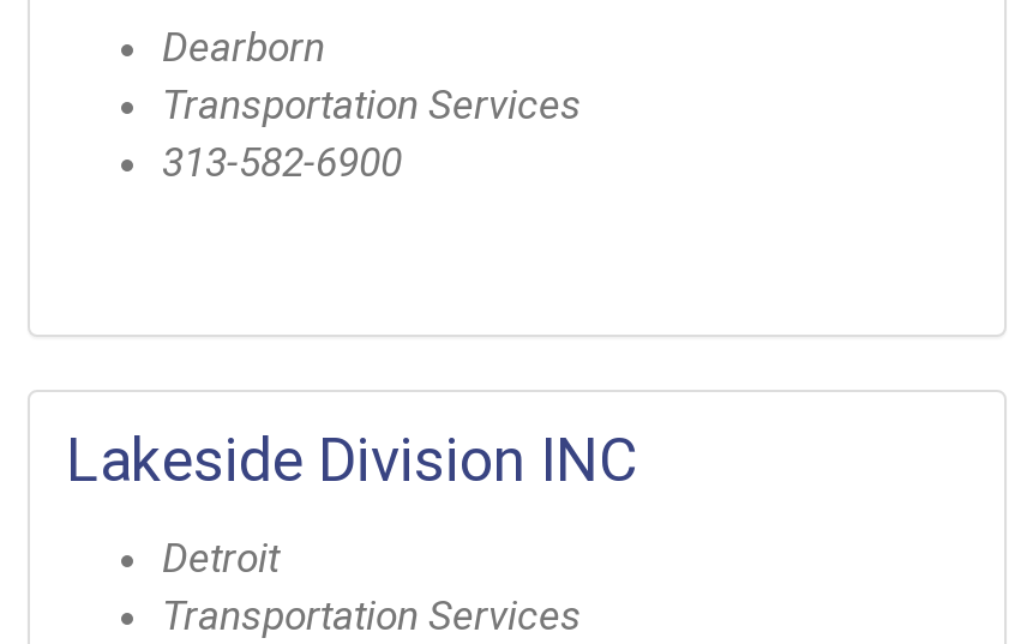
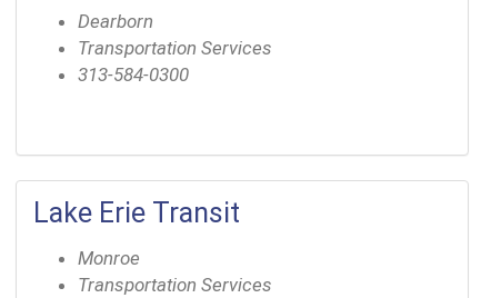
- 313-582-6900
+ 313-584-0300

- Lakeside Division INC
+ Lake Erie Transit

- Detroit
+ Monroe
